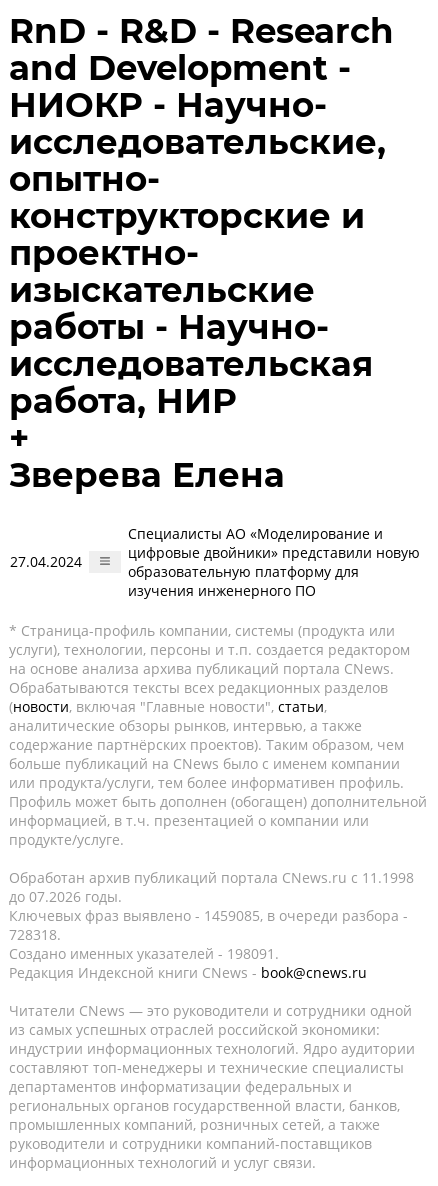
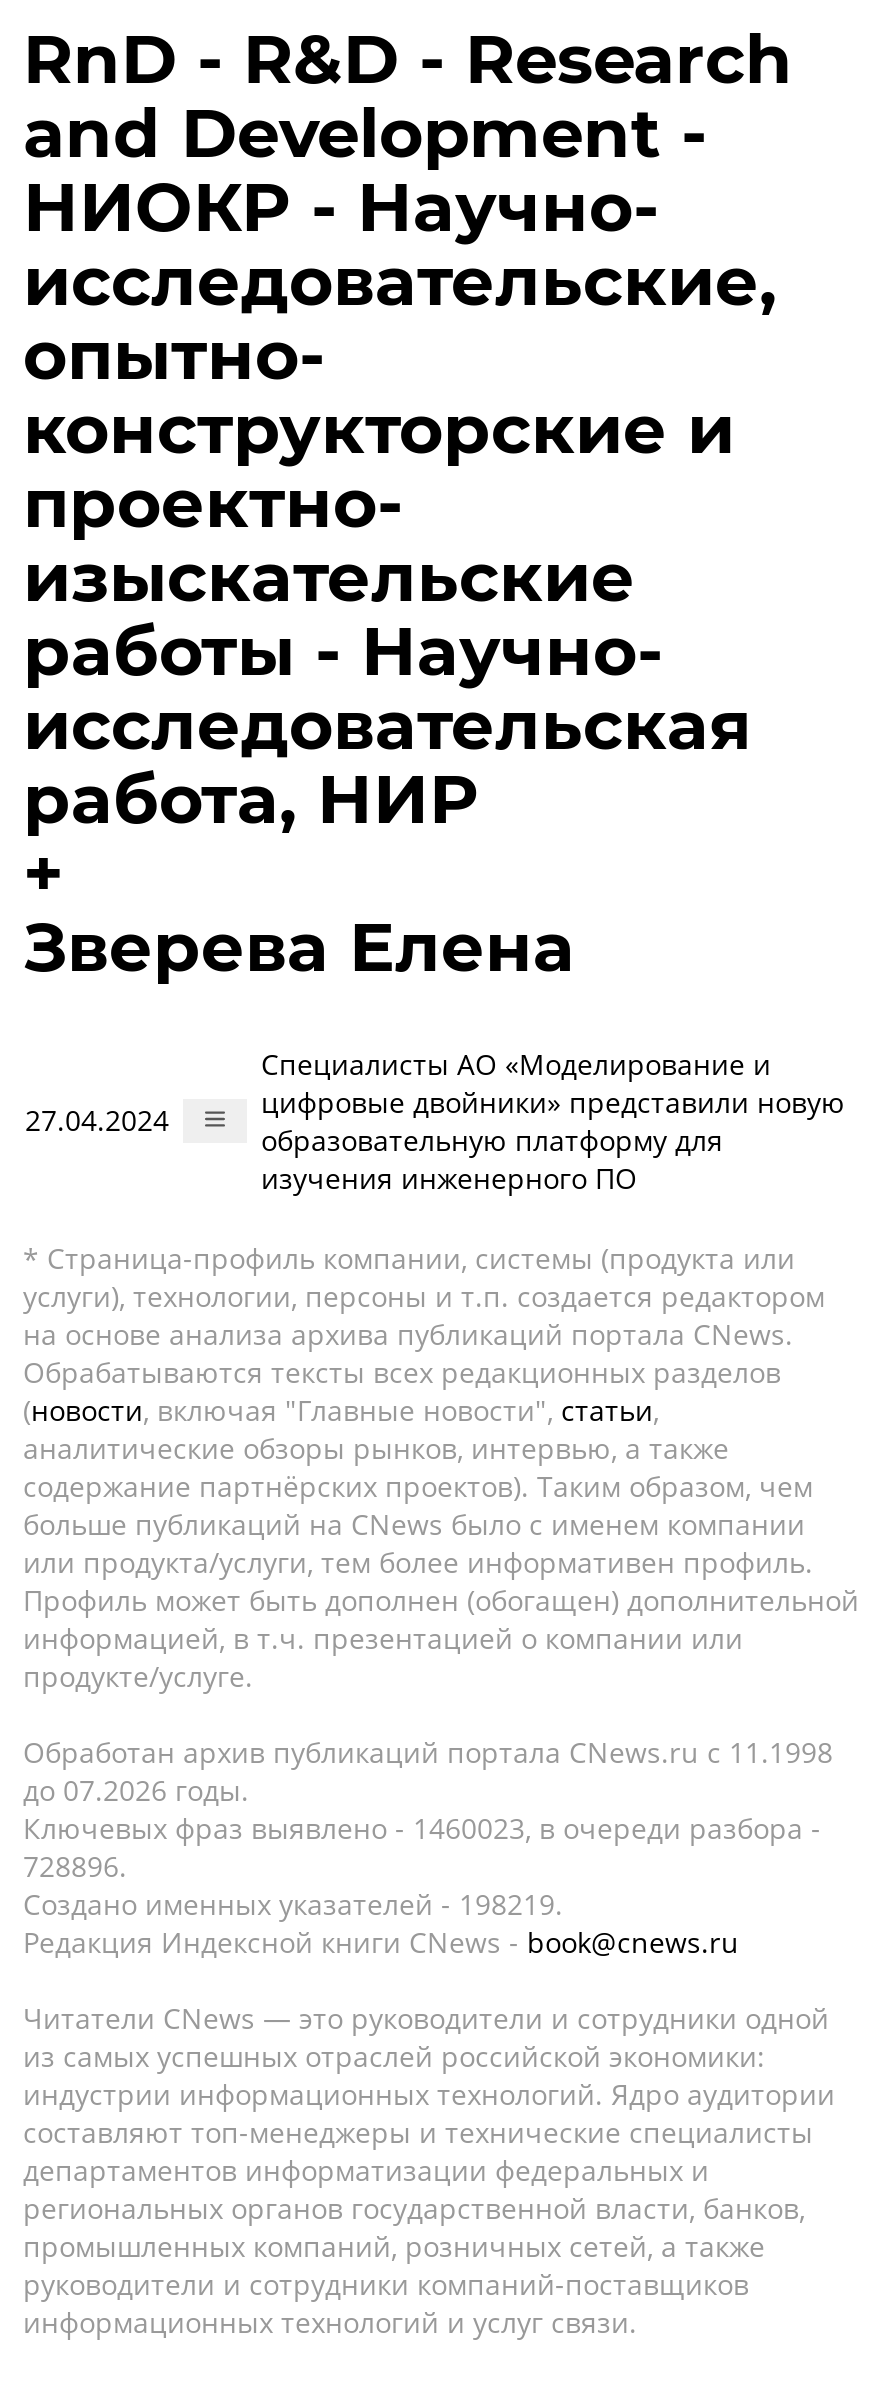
- Ключевых фраз выявлено - 1459085, в очереди разбора -
+ Ключевых фраз выявлено - 1460023, в очереди разбора -

- 728318.
+ 728896.

- Создано именных указателей - 198091.
+ Создано именных указателей - 198219.
